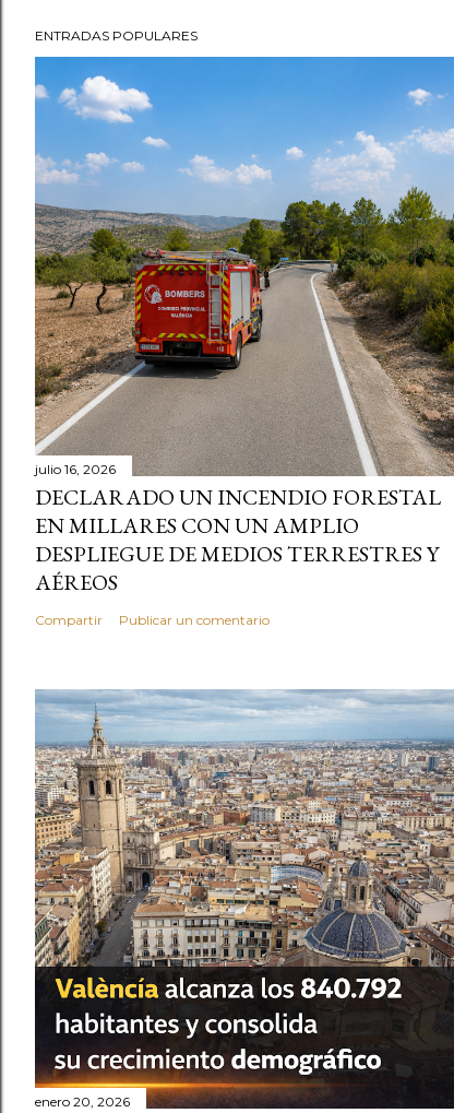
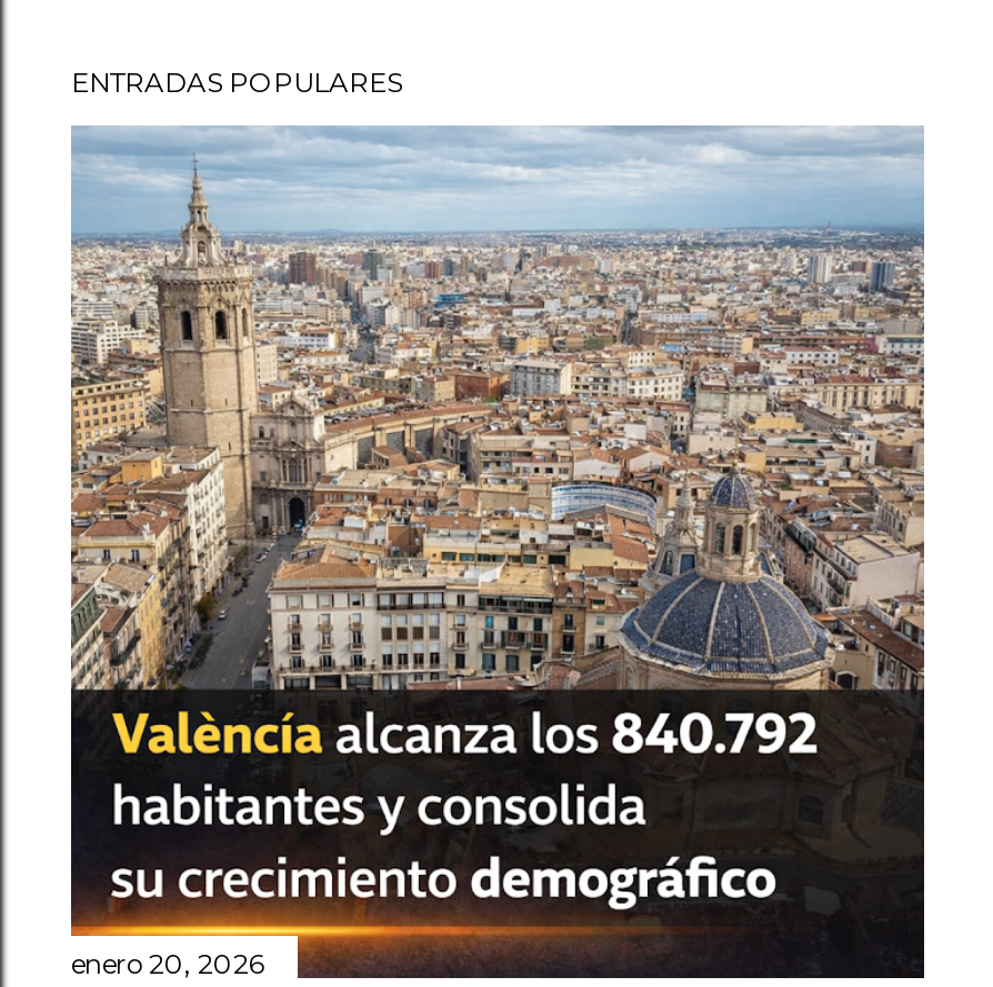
- [image]
- julio 16, 2026
- DECLARADO UN INCENDIO FORESTAL
- EN MILLARES CON UN AMPLIO
- DESPLIEGUE DE MEDIOS TERRESTRES Y
- AÉREOS
- Compartir
- Publicar un comentario
